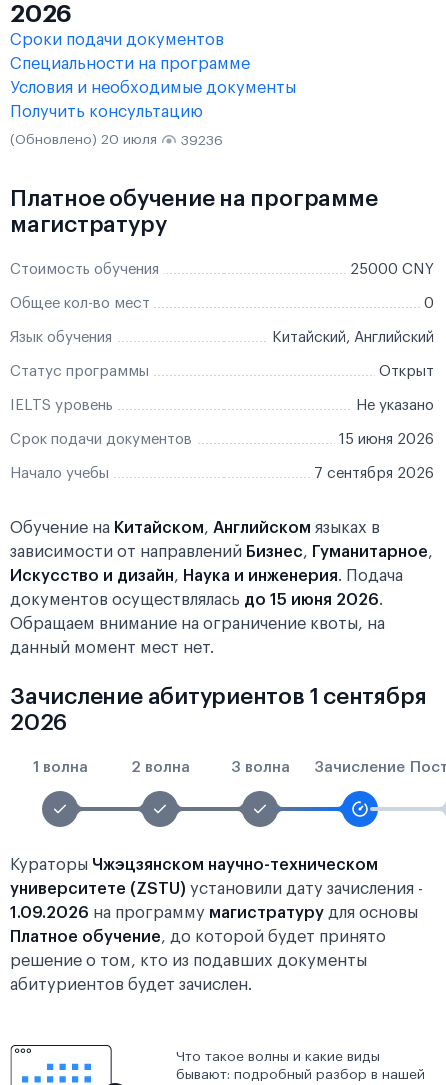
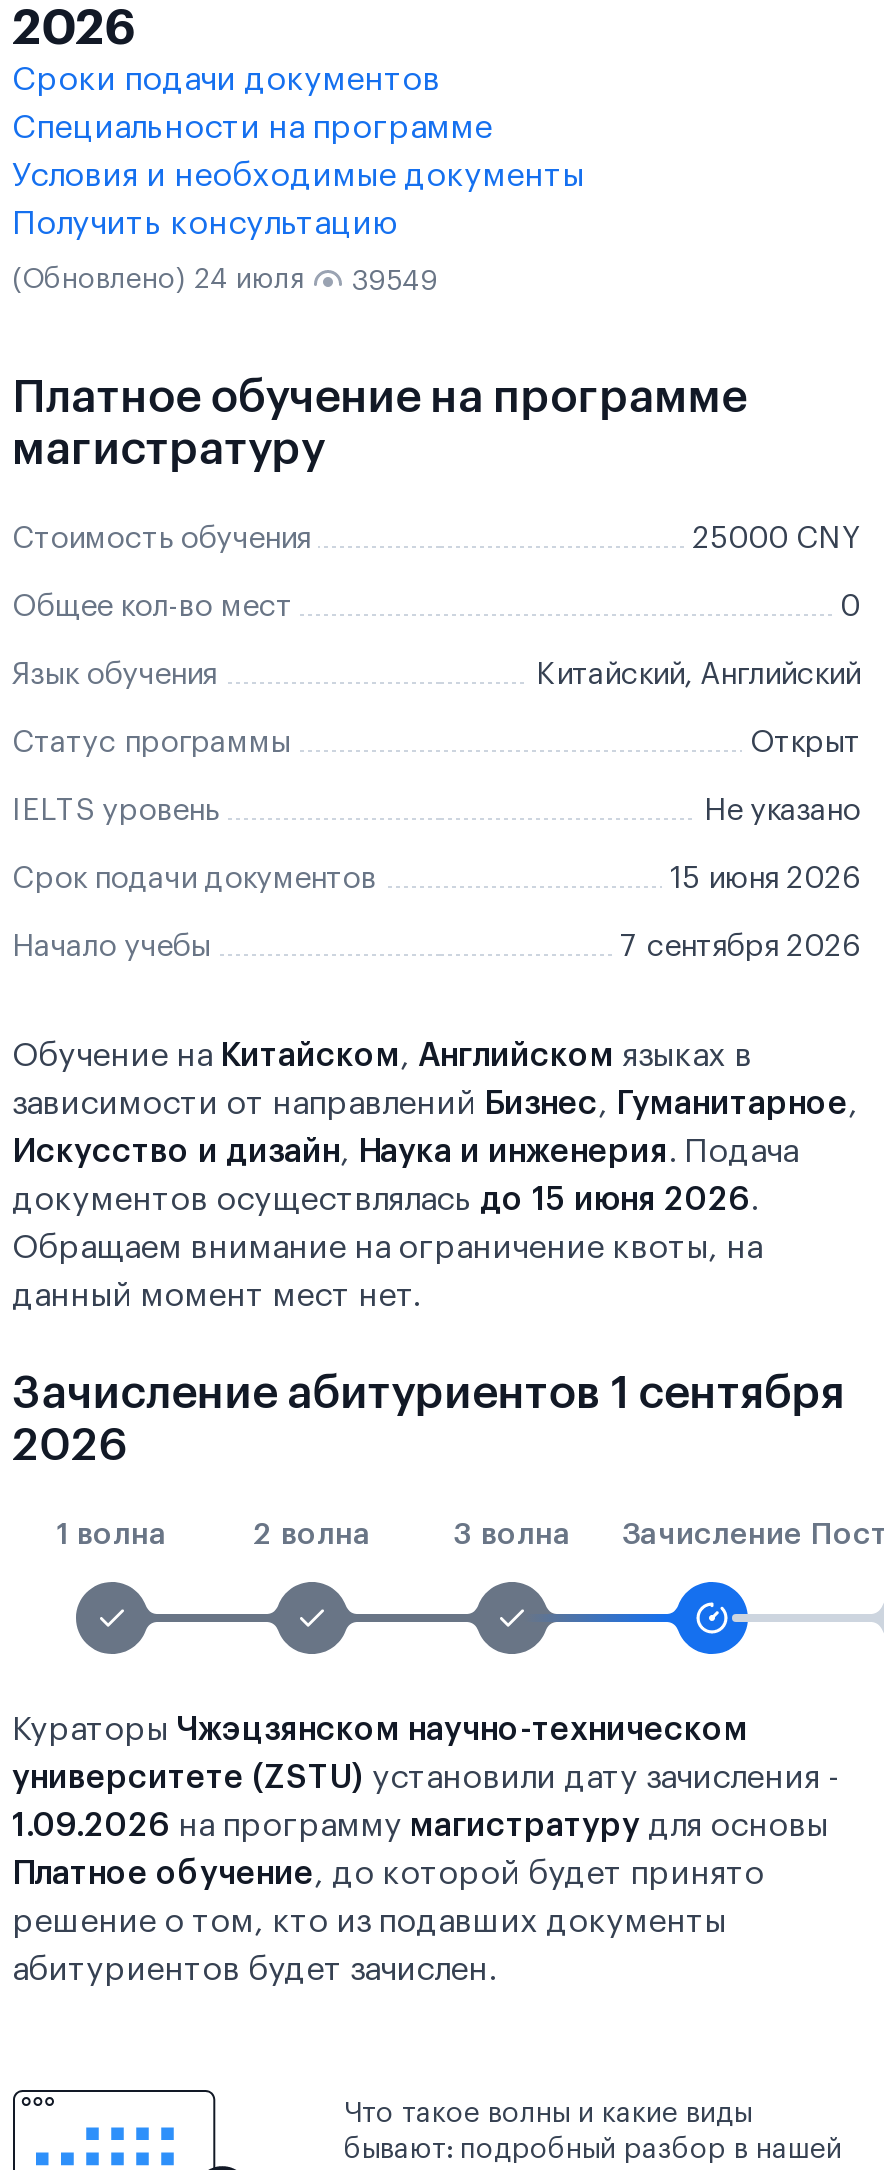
- (Обновлено) 20 июля
+ (Обновлено) 24 июля

- 39236
+ 39549
